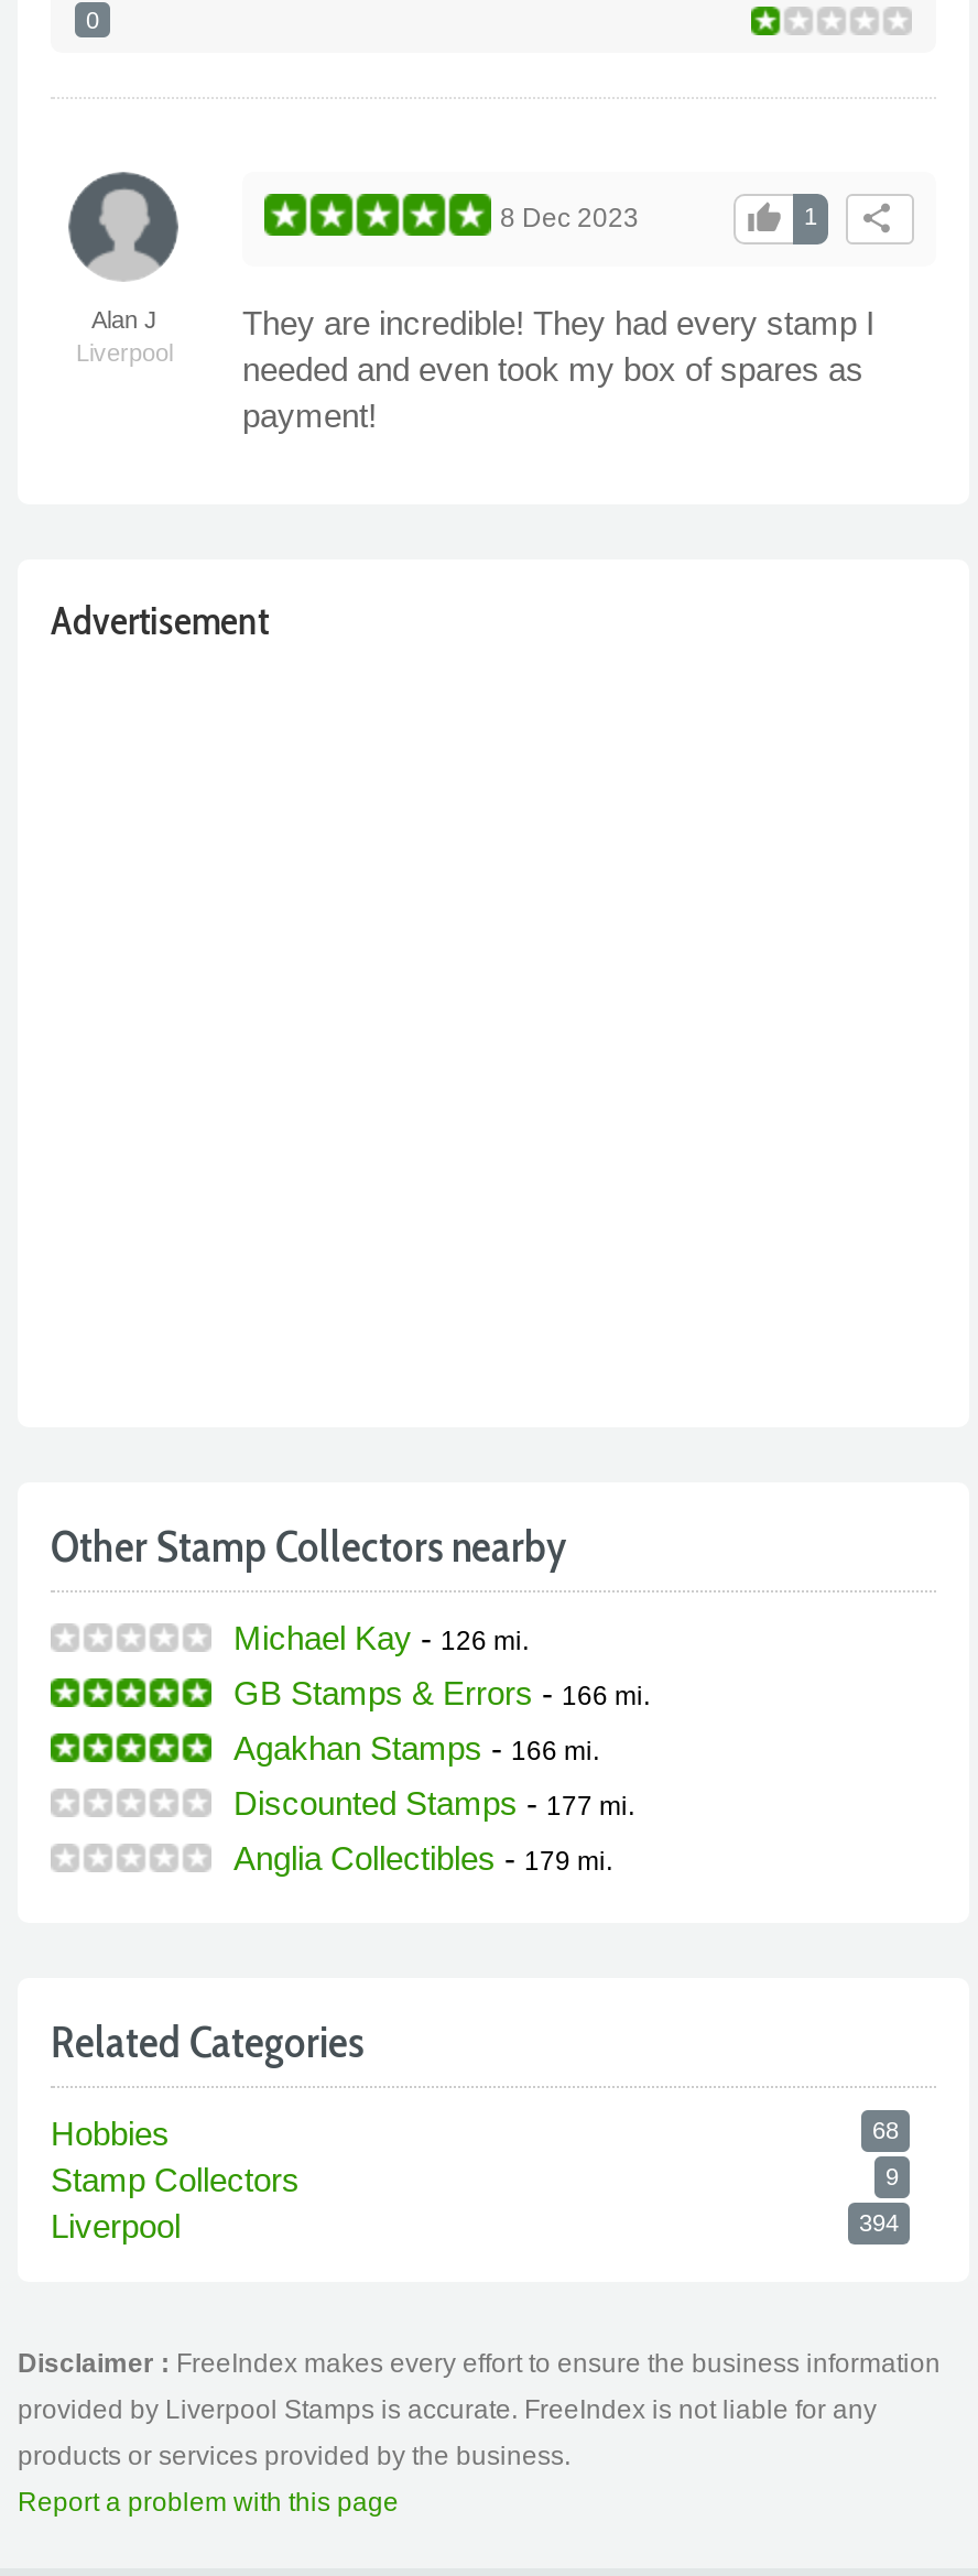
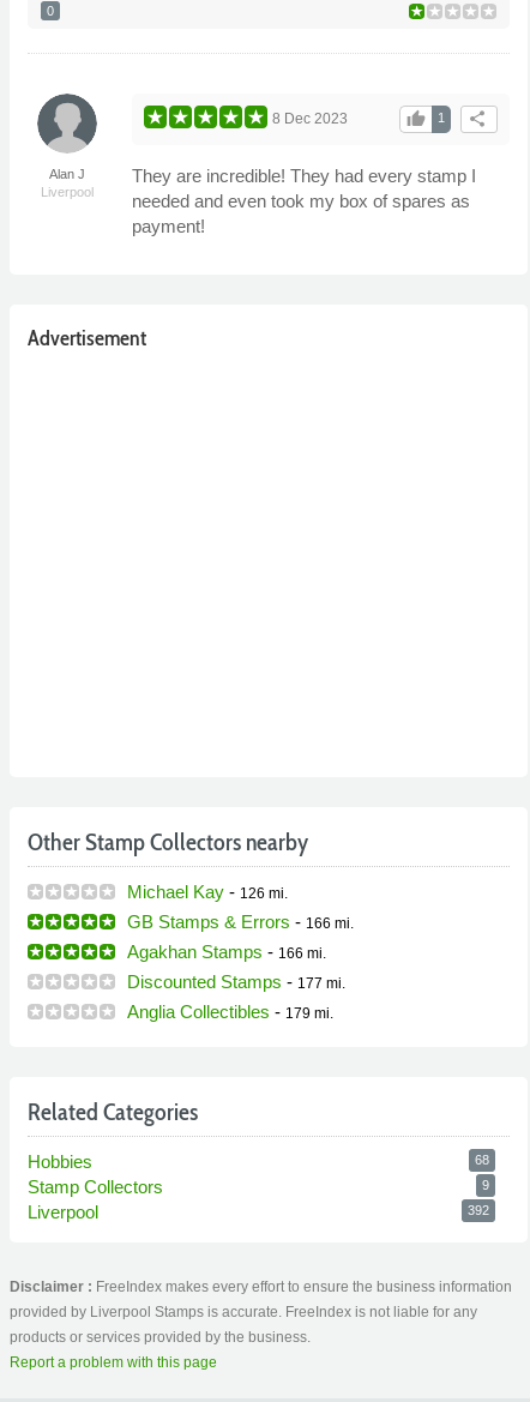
- 394
+ 392
